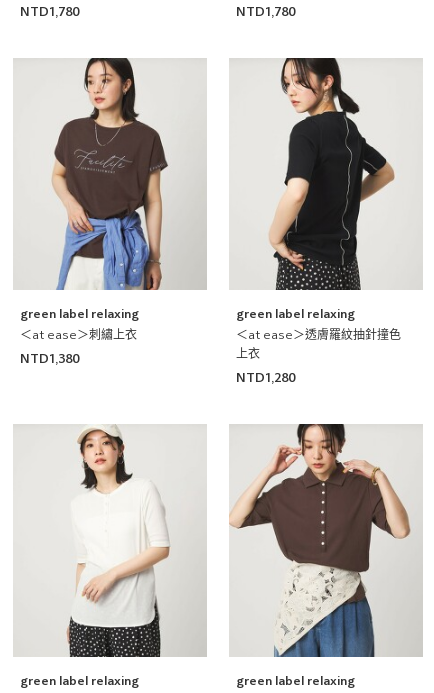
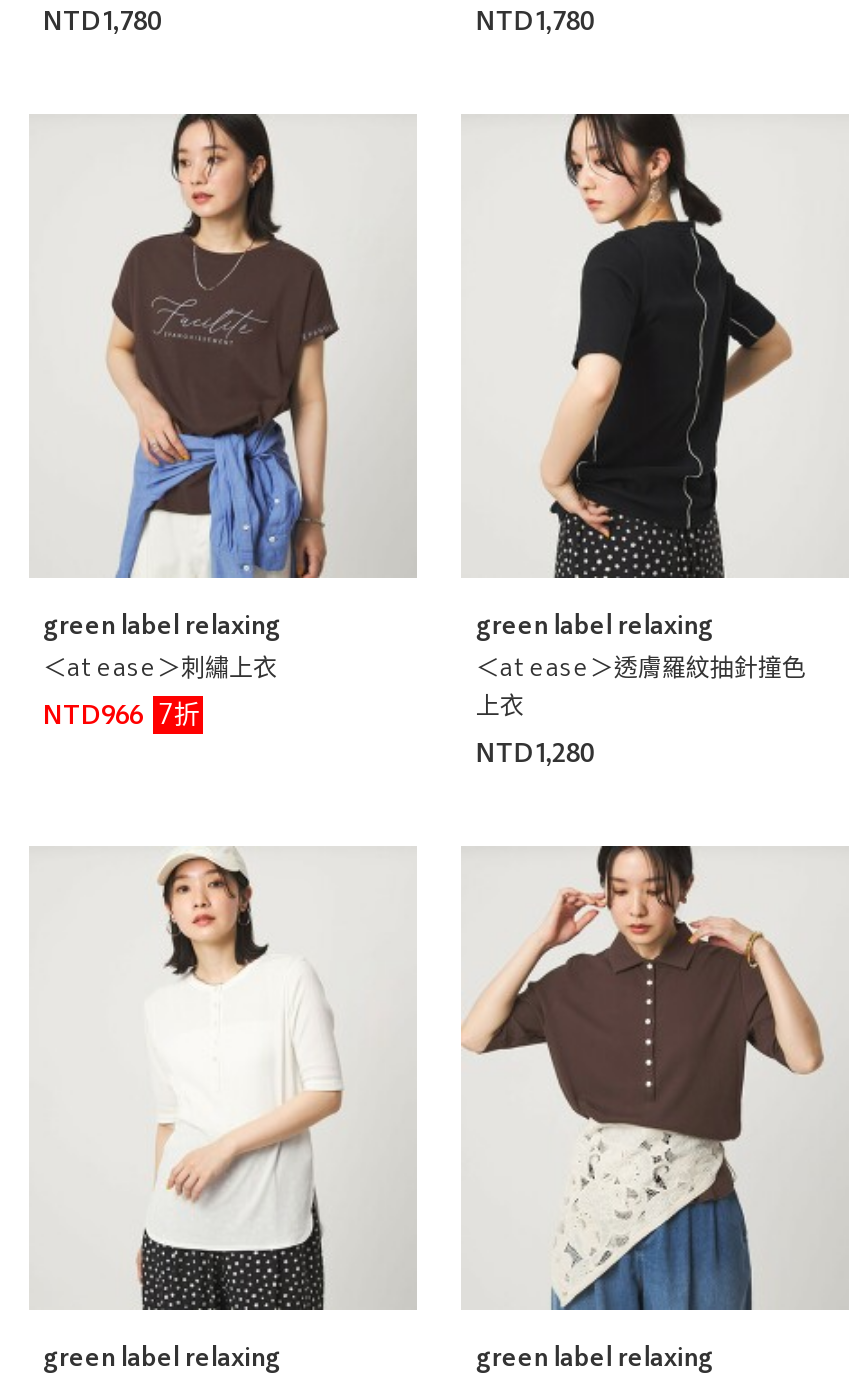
- NTD1,380
+ NTD966
+ 7折
